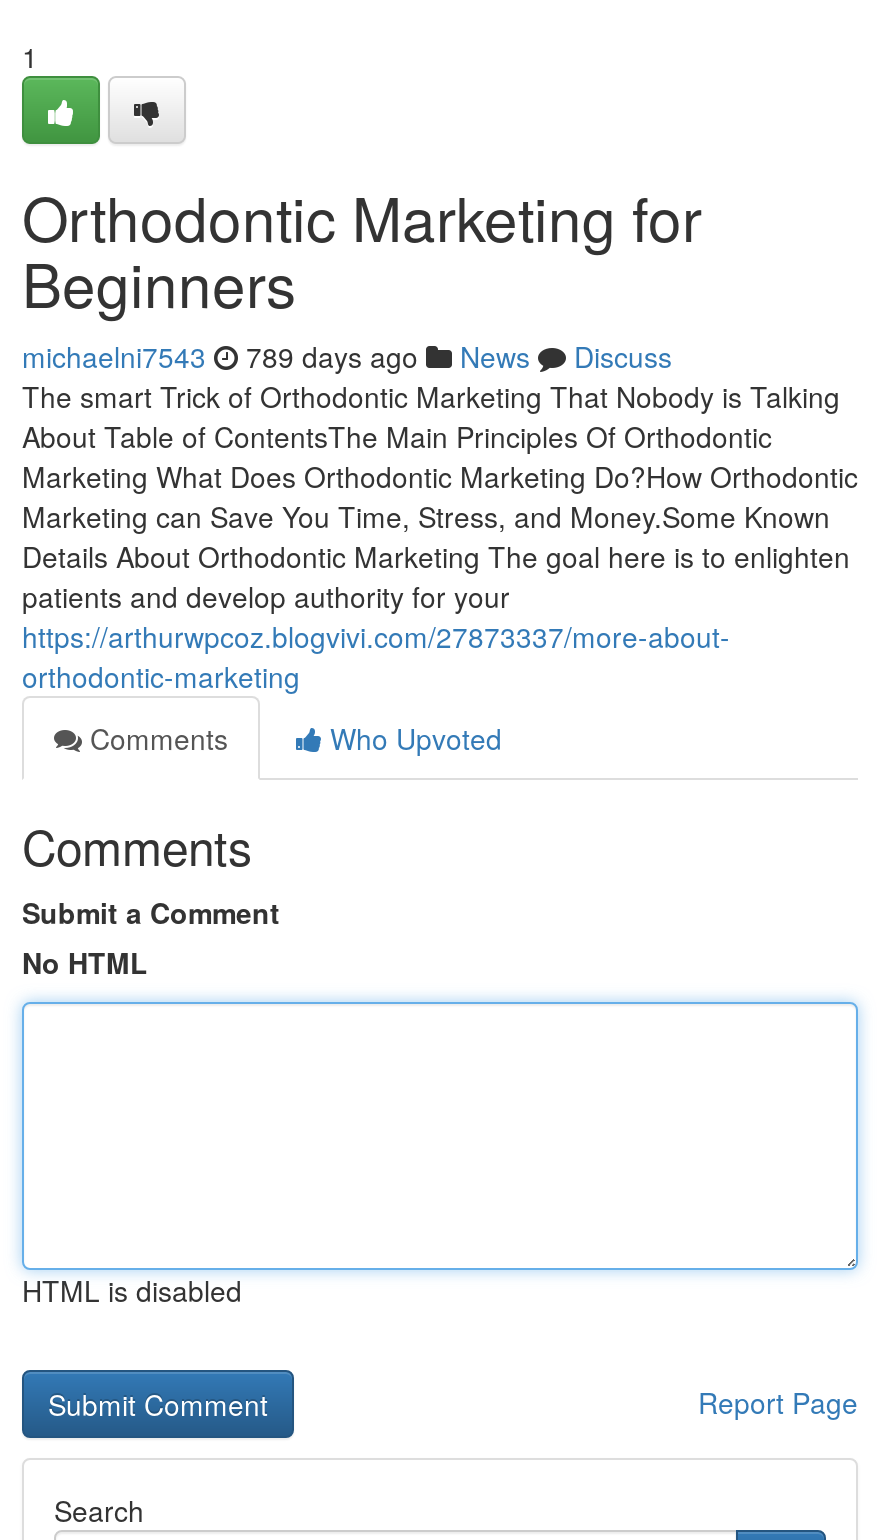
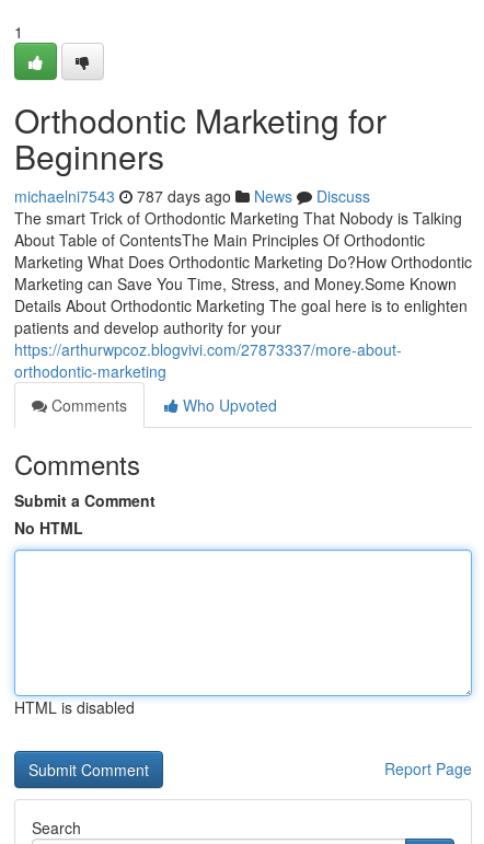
- michaelni7543 789 days ago News Discuss
+ michaelni7543 787 days ago News Discuss
